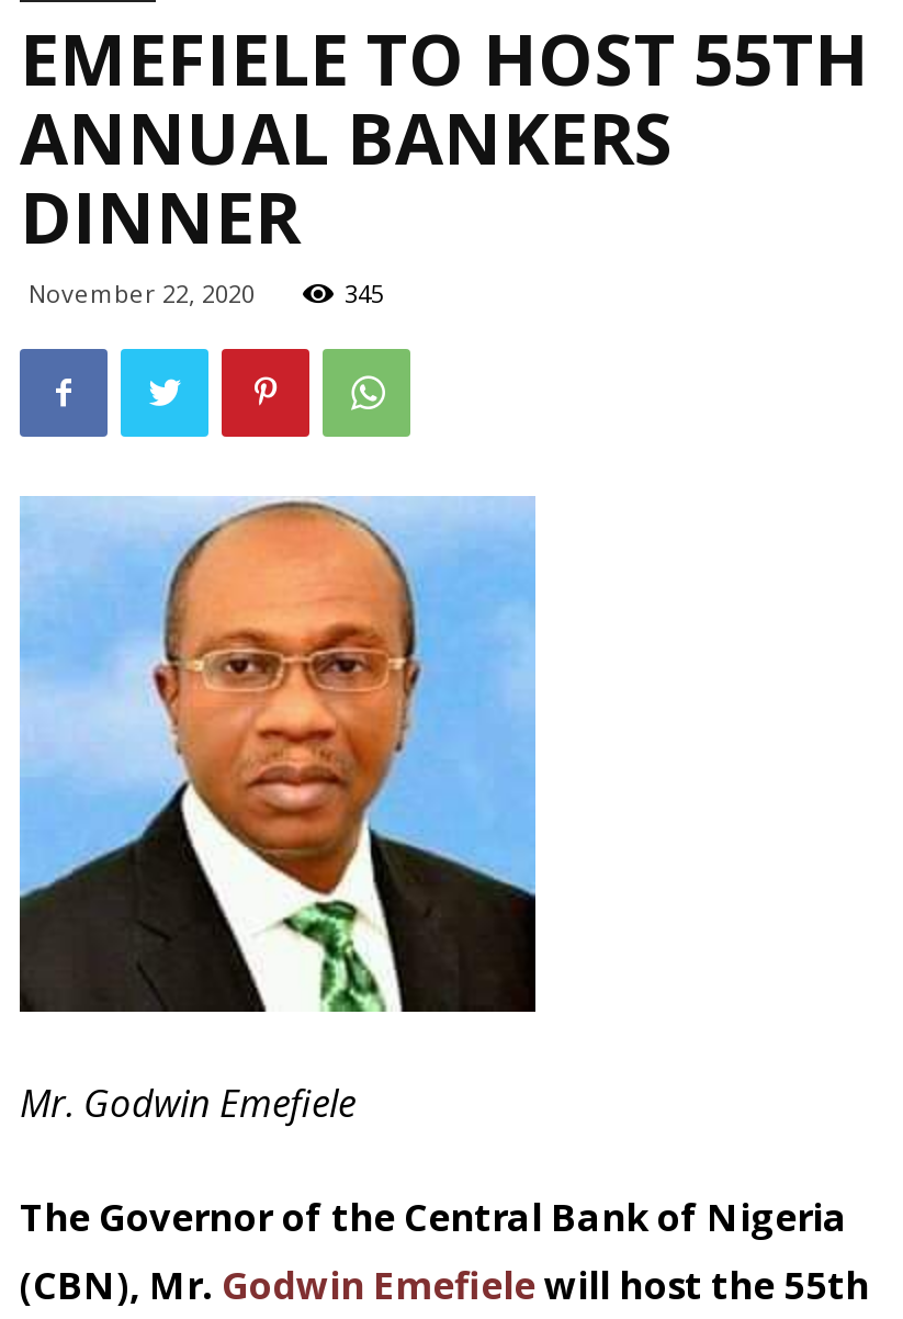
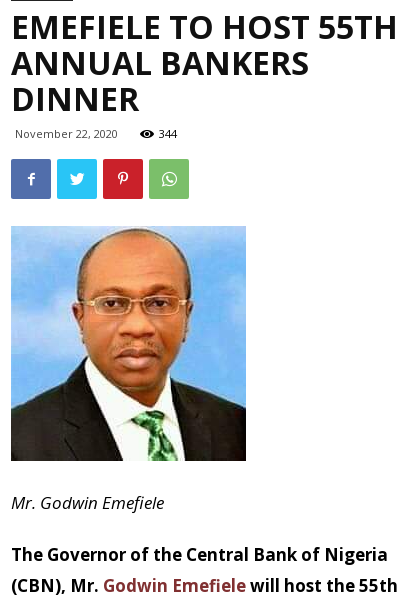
- 345
+ 344
